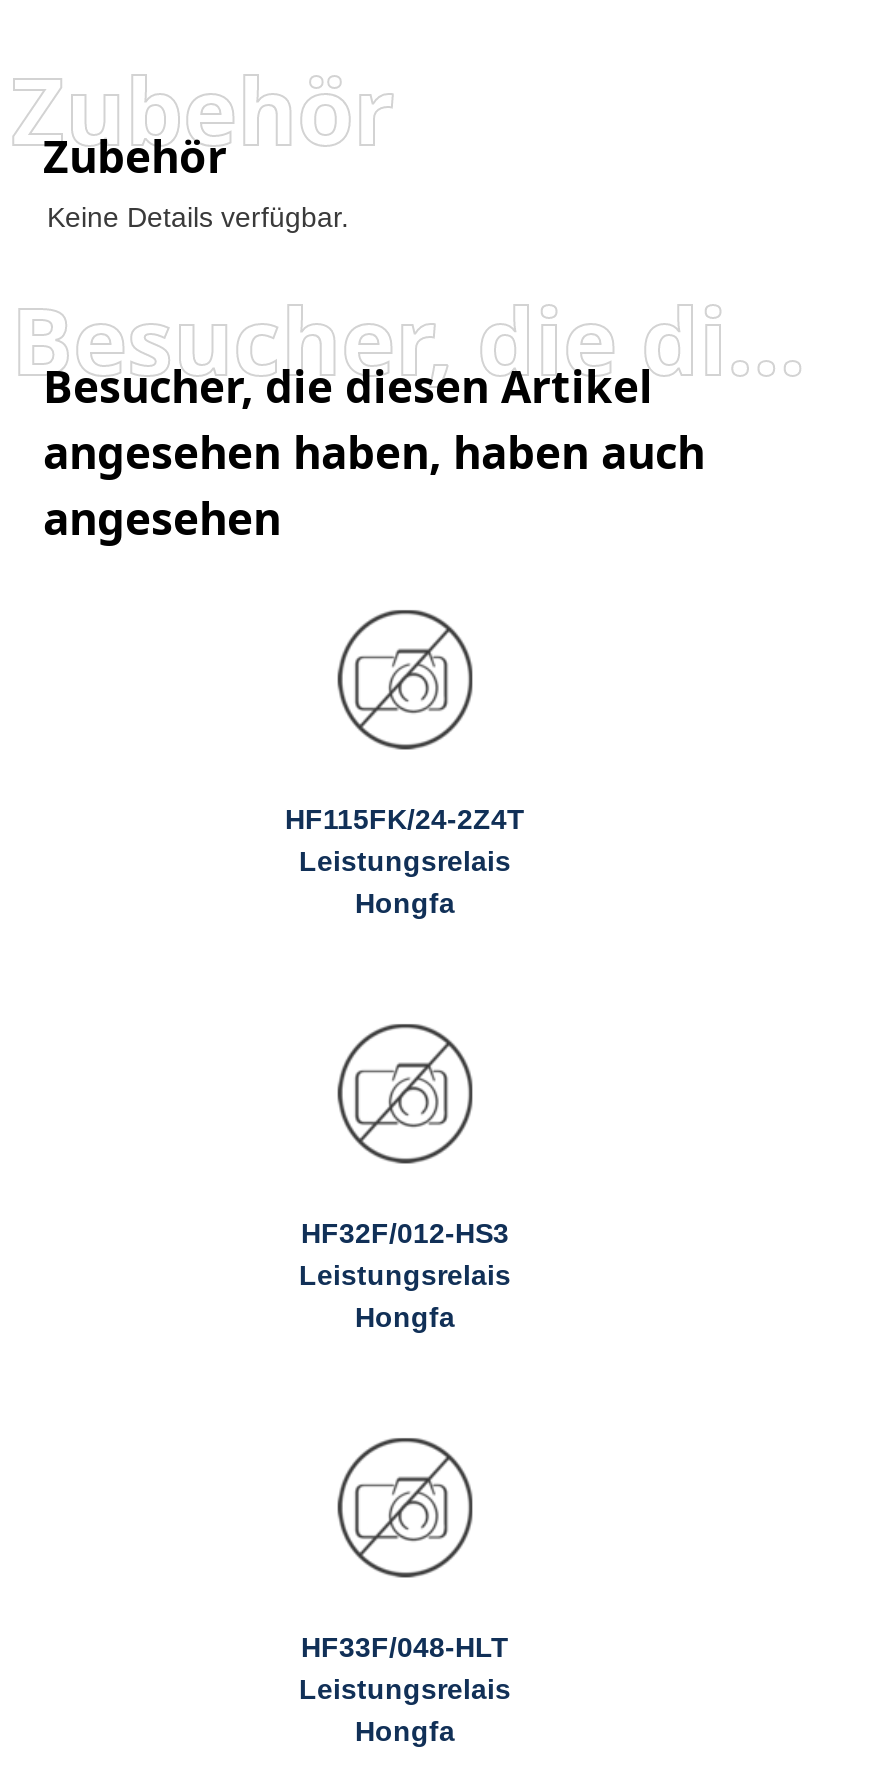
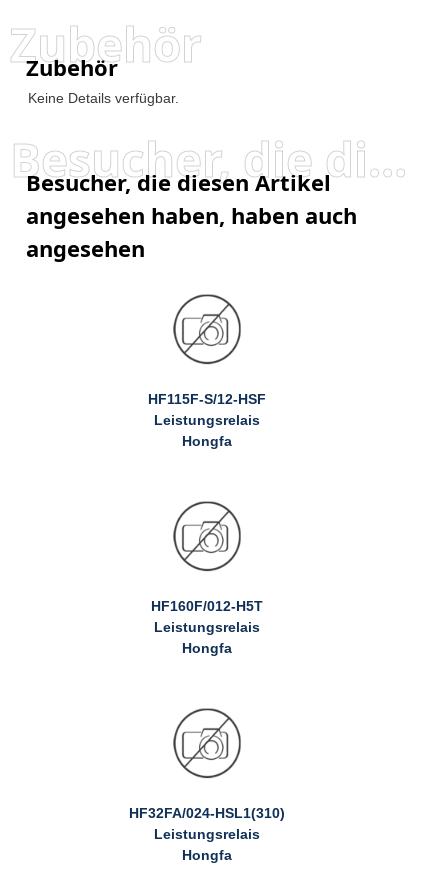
- HF115FK/24-2Z4T
+ HF115F-S/12-HSF

- HF32F/012-HS3
+ HF160F/012-H5T

- HF33F/048-HLT
+ HF32FA/024-HSL1(310)
